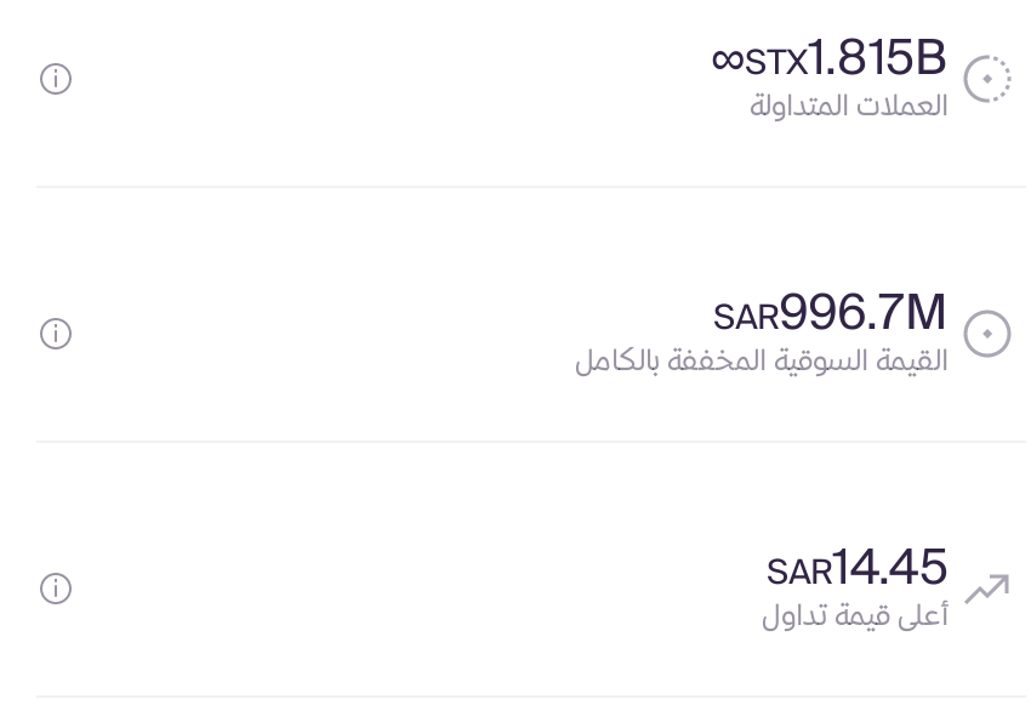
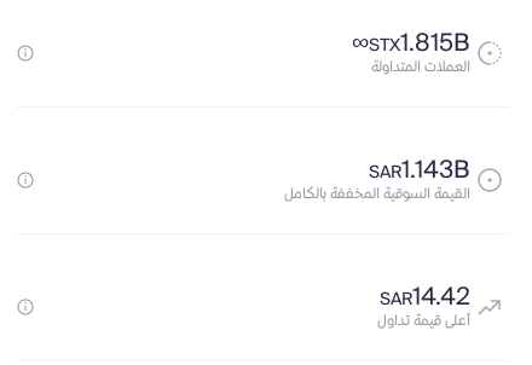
- SAR 996.7M
+ SAR 1.143B

- SAR 14.45
+ SAR 14.42
